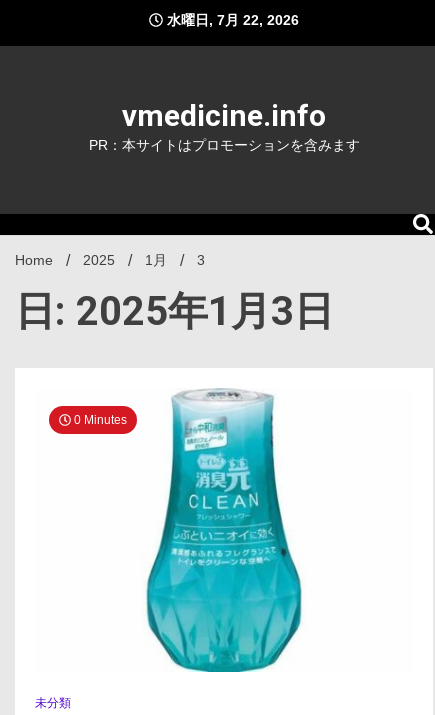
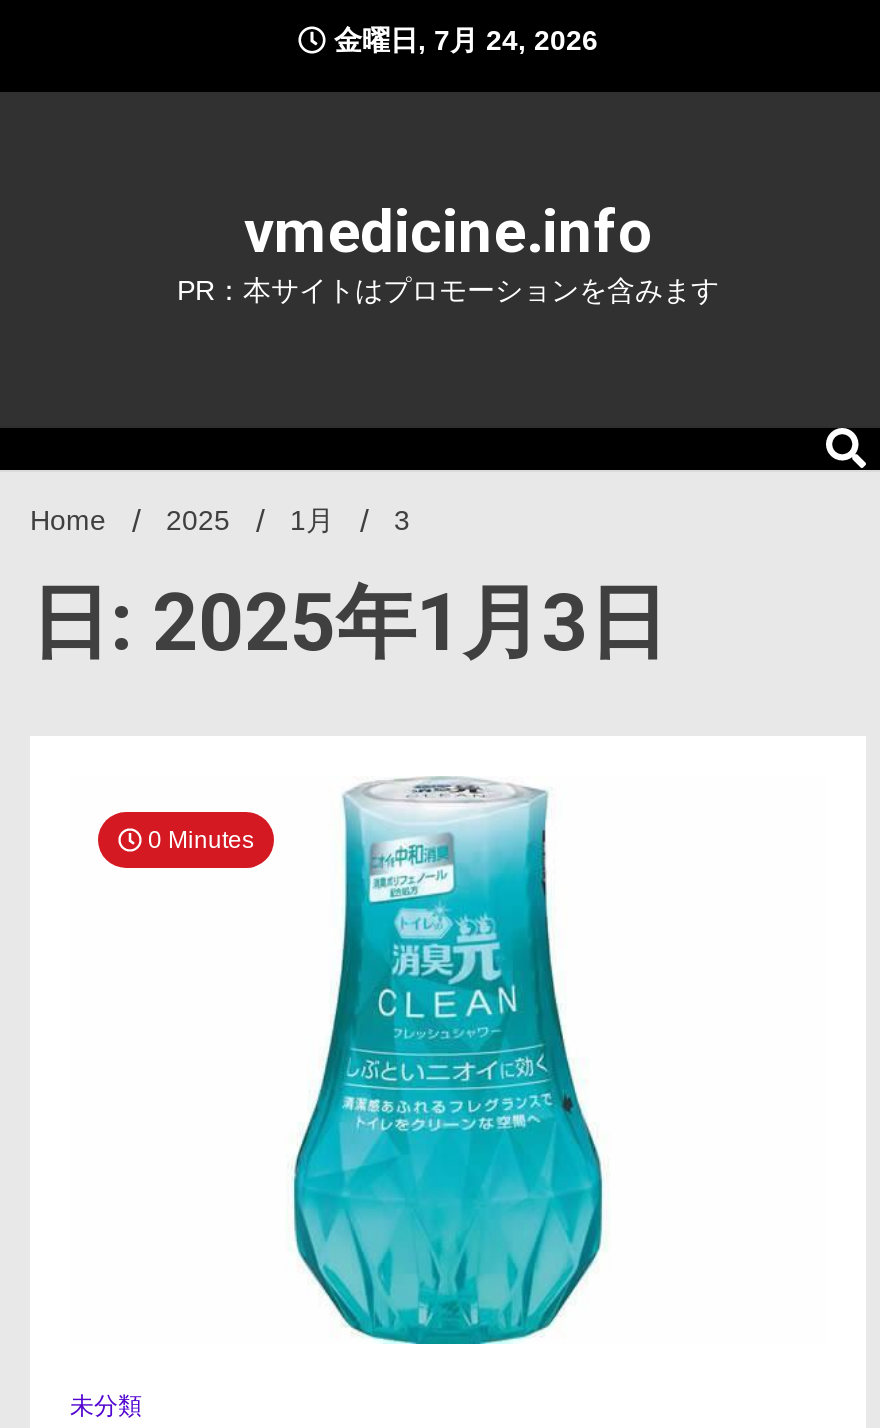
- 水曜日, 7月 22, 2026
+ 金曜日, 7月 24, 2026
